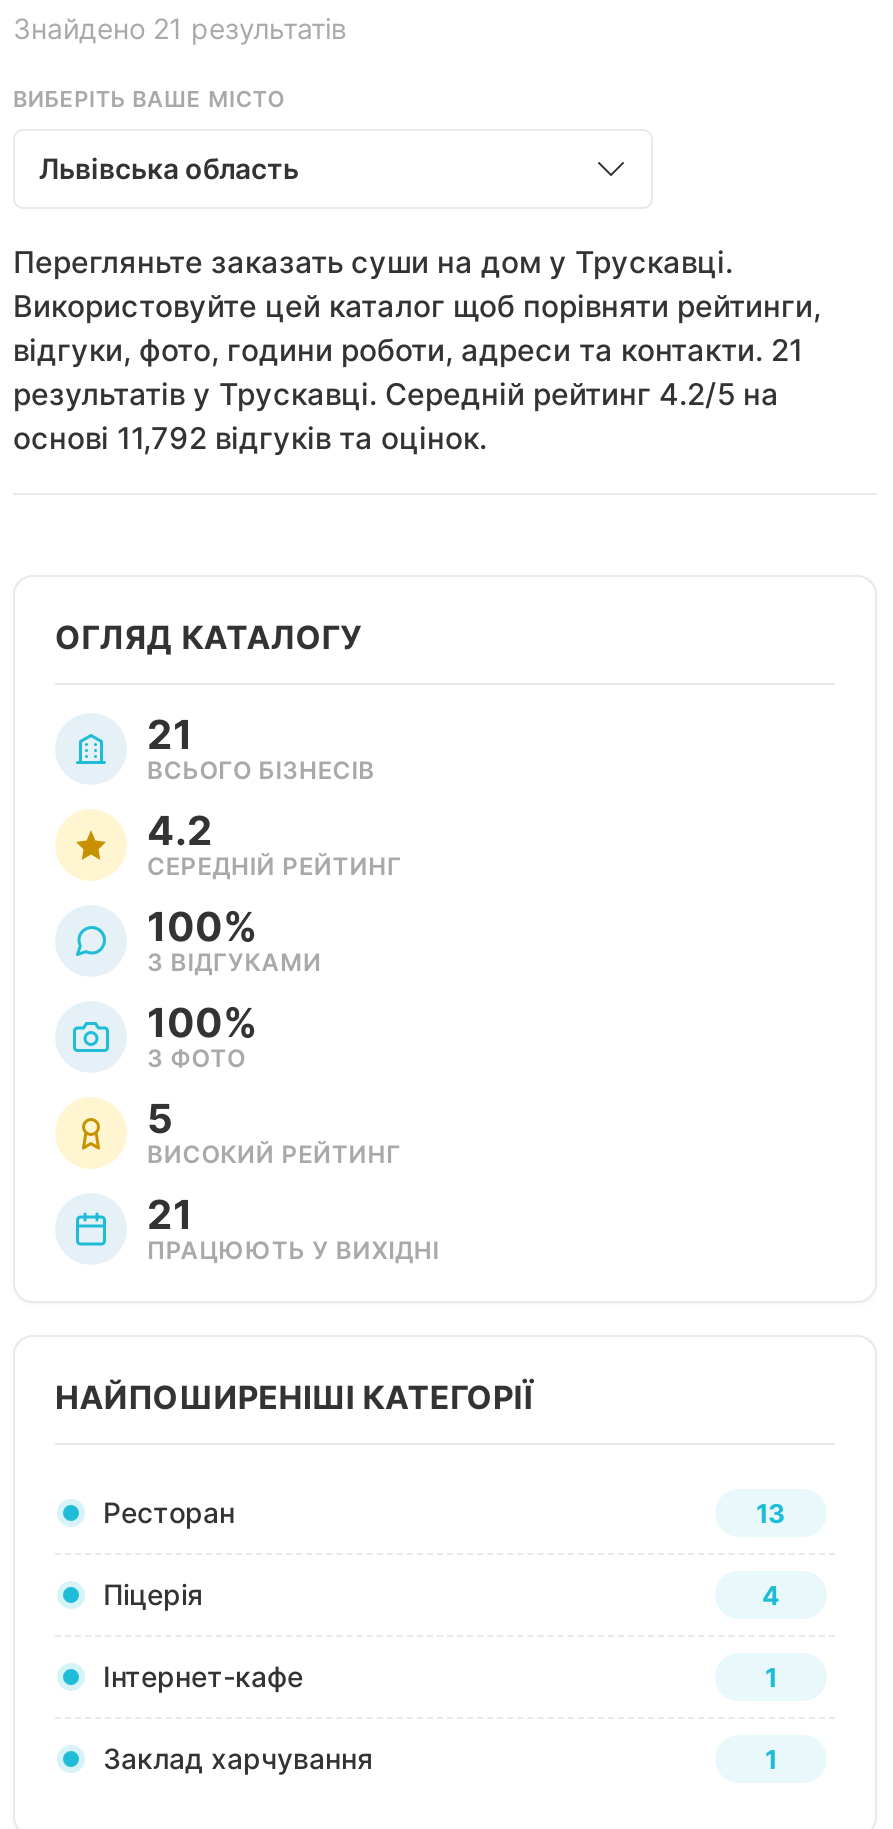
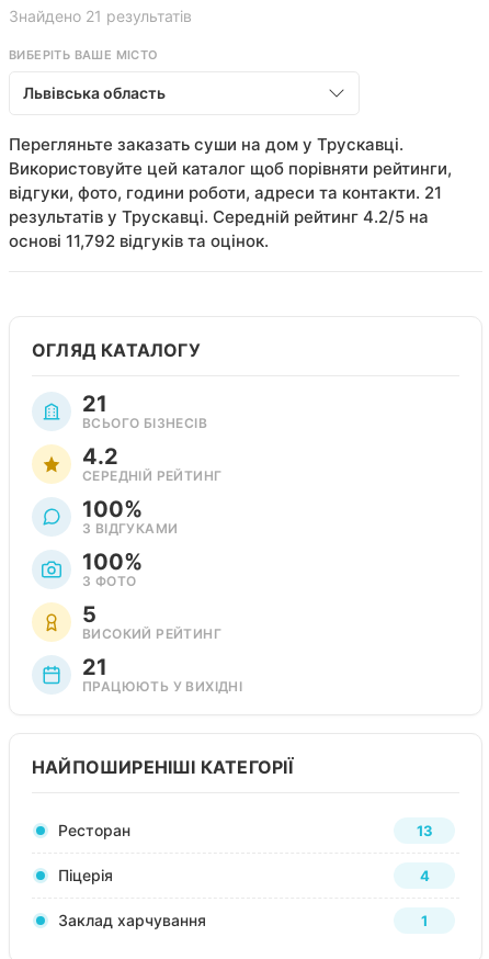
- Інтернет-кафе
- 1
